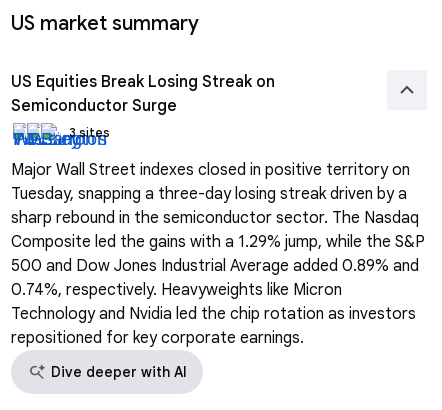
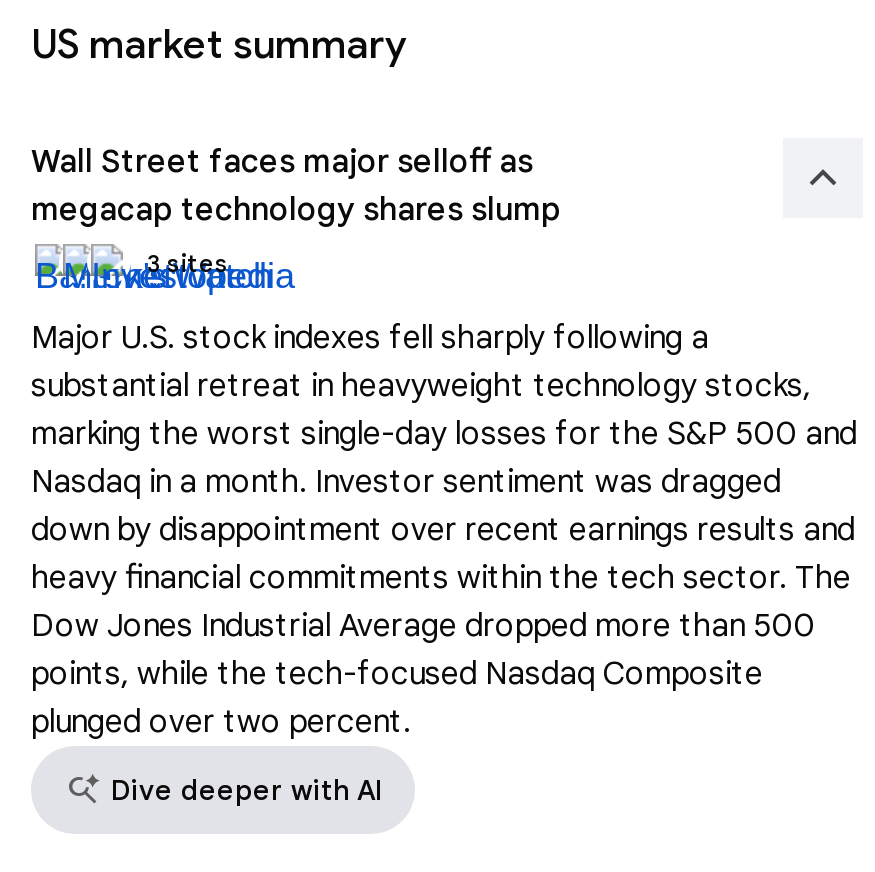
- US Equities Break Losing Streak on
- Semiconductor Surge
+ Wall Street faces major selloff as
+ megacap technology shares slump

- Major Wall Street indexes closed in positive territory on
- Tuesday, snapping a three-day losing streak driven by a
- sharp rebound in the semiconductor sector. The Nasdaq
- Composite led the gains with a 1.29% jump, while the S&P
- 500 and Dow Jones Industrial Average added 0.89% and
- 0.74%, respectively. Heavyweights like Micron
- Technology and Nvidia led the chip rotation as investors
- repositioned for key corporate earnings.
+ Major U.S. stock indexes fell sharply following a
+ substantial retreat in heavyweight technology stocks,
+ marking the worst single-day losses for the S&P 500 and
+ Nasdaq in a month. Investor sentiment was dragged
+ down by disappointment over recent earnings results and
+ heavy financial commitments within the tech sector. The
+ Dow Jones Industrial Average dropped more than 500
+ points, while the tech-focused Nasdaq Composite
+ plunged over two percent.
